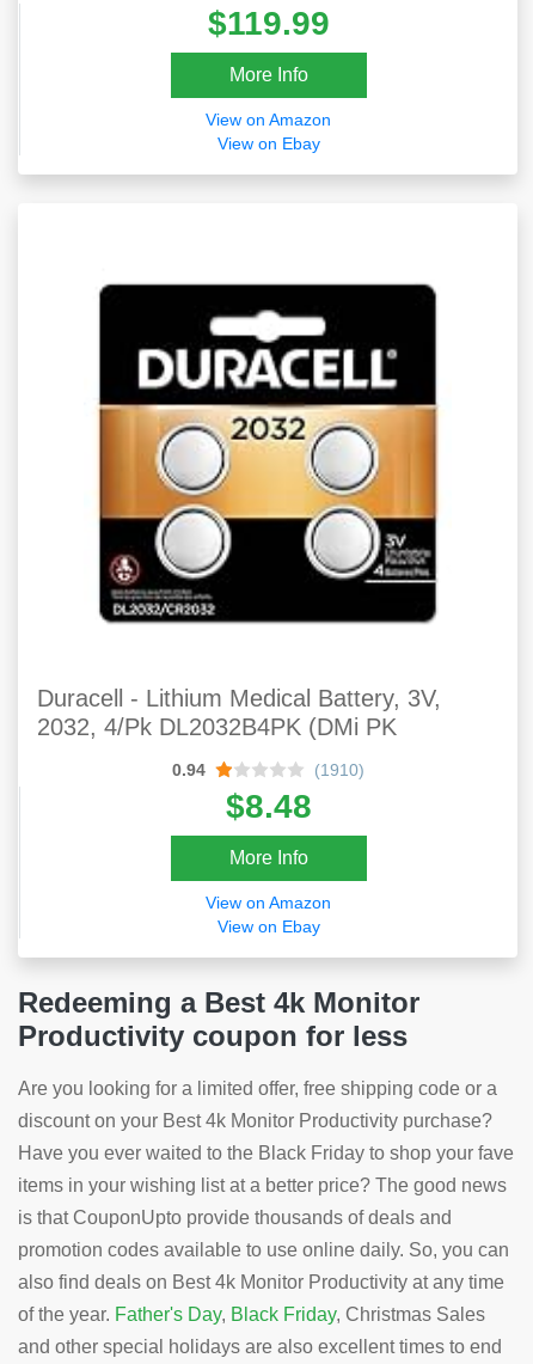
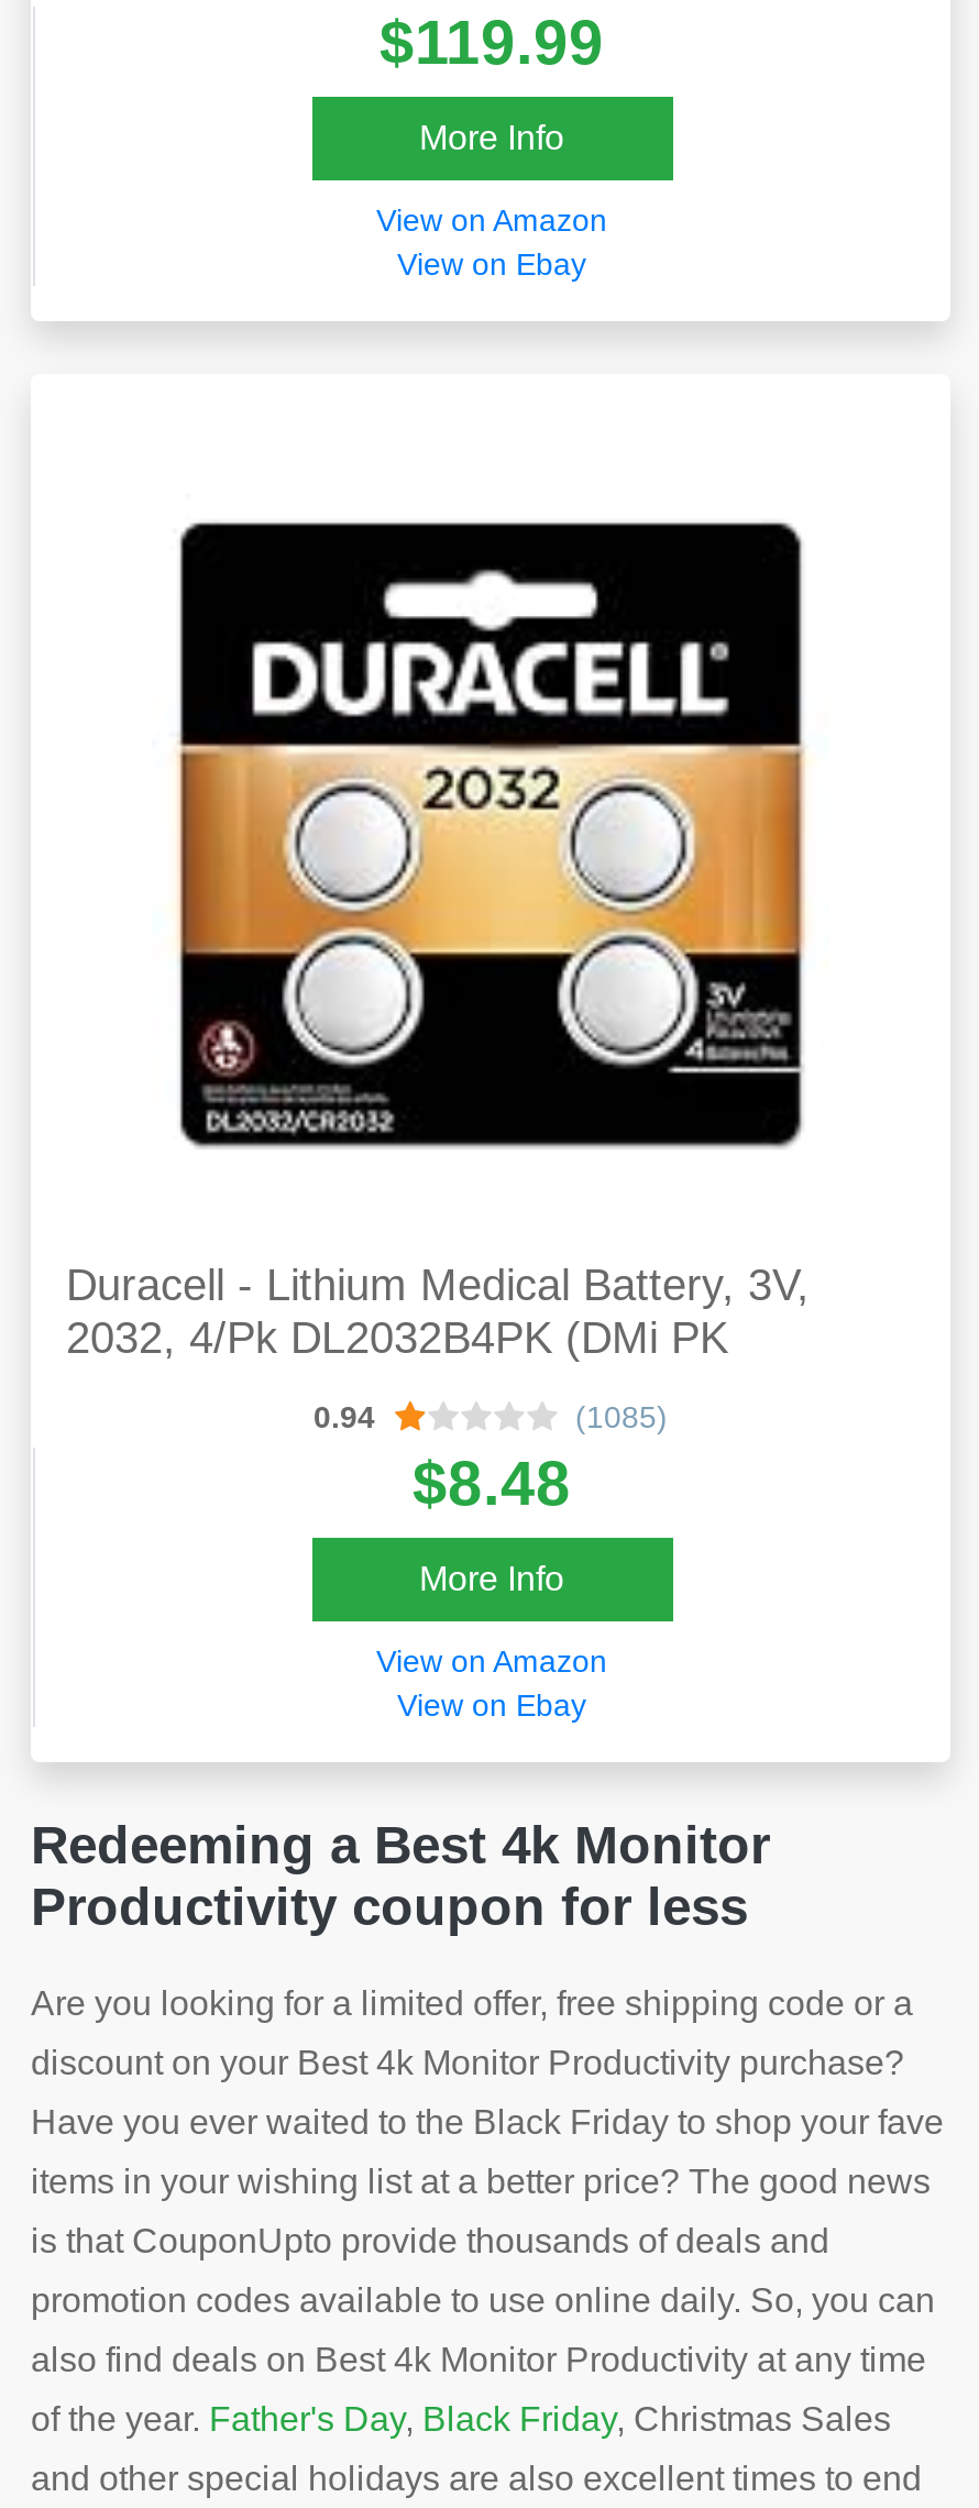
- (1910)
+ (1085)
